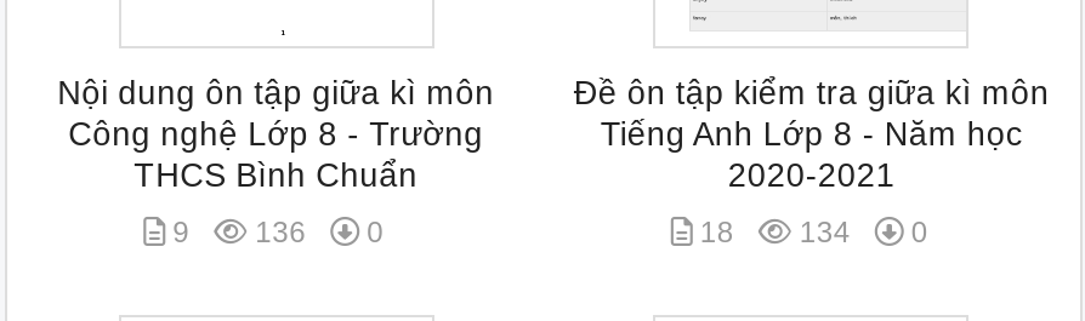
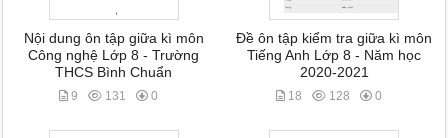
- 9 136 0
+ 9 131 0

- 18 134 0
+ 18 128 0
